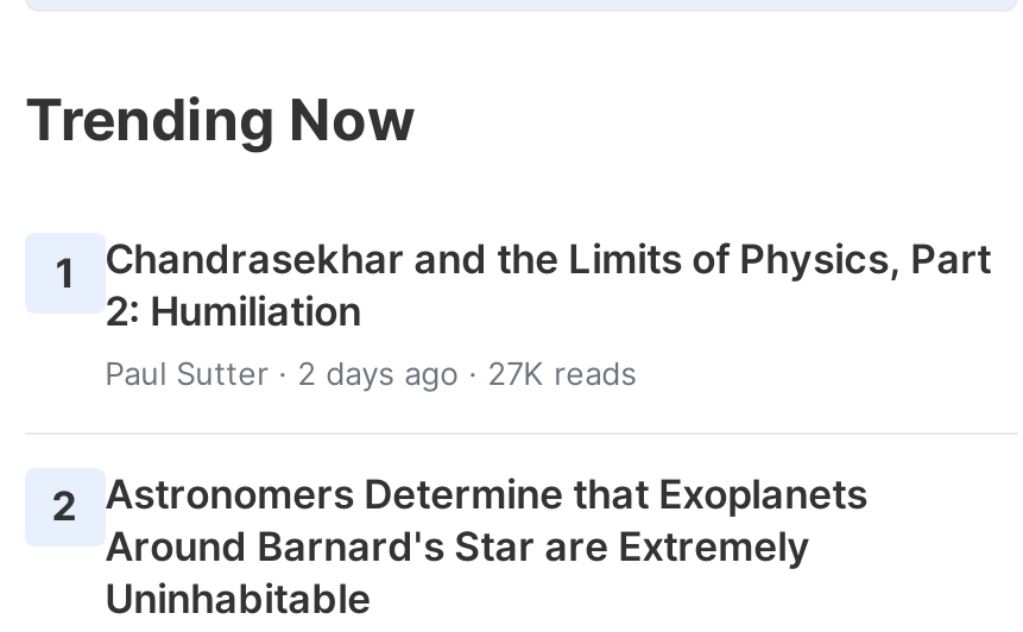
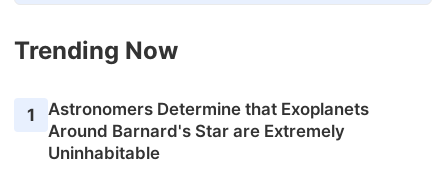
- Chandrasekhar and the Limits of Physics, Part
- 2: Humiliation
- Paul Sutter · 2 days ago · 27K reads
- 2 Astronomers Determine that Exoplanets
+ Astronomers Determine that Exoplanets
